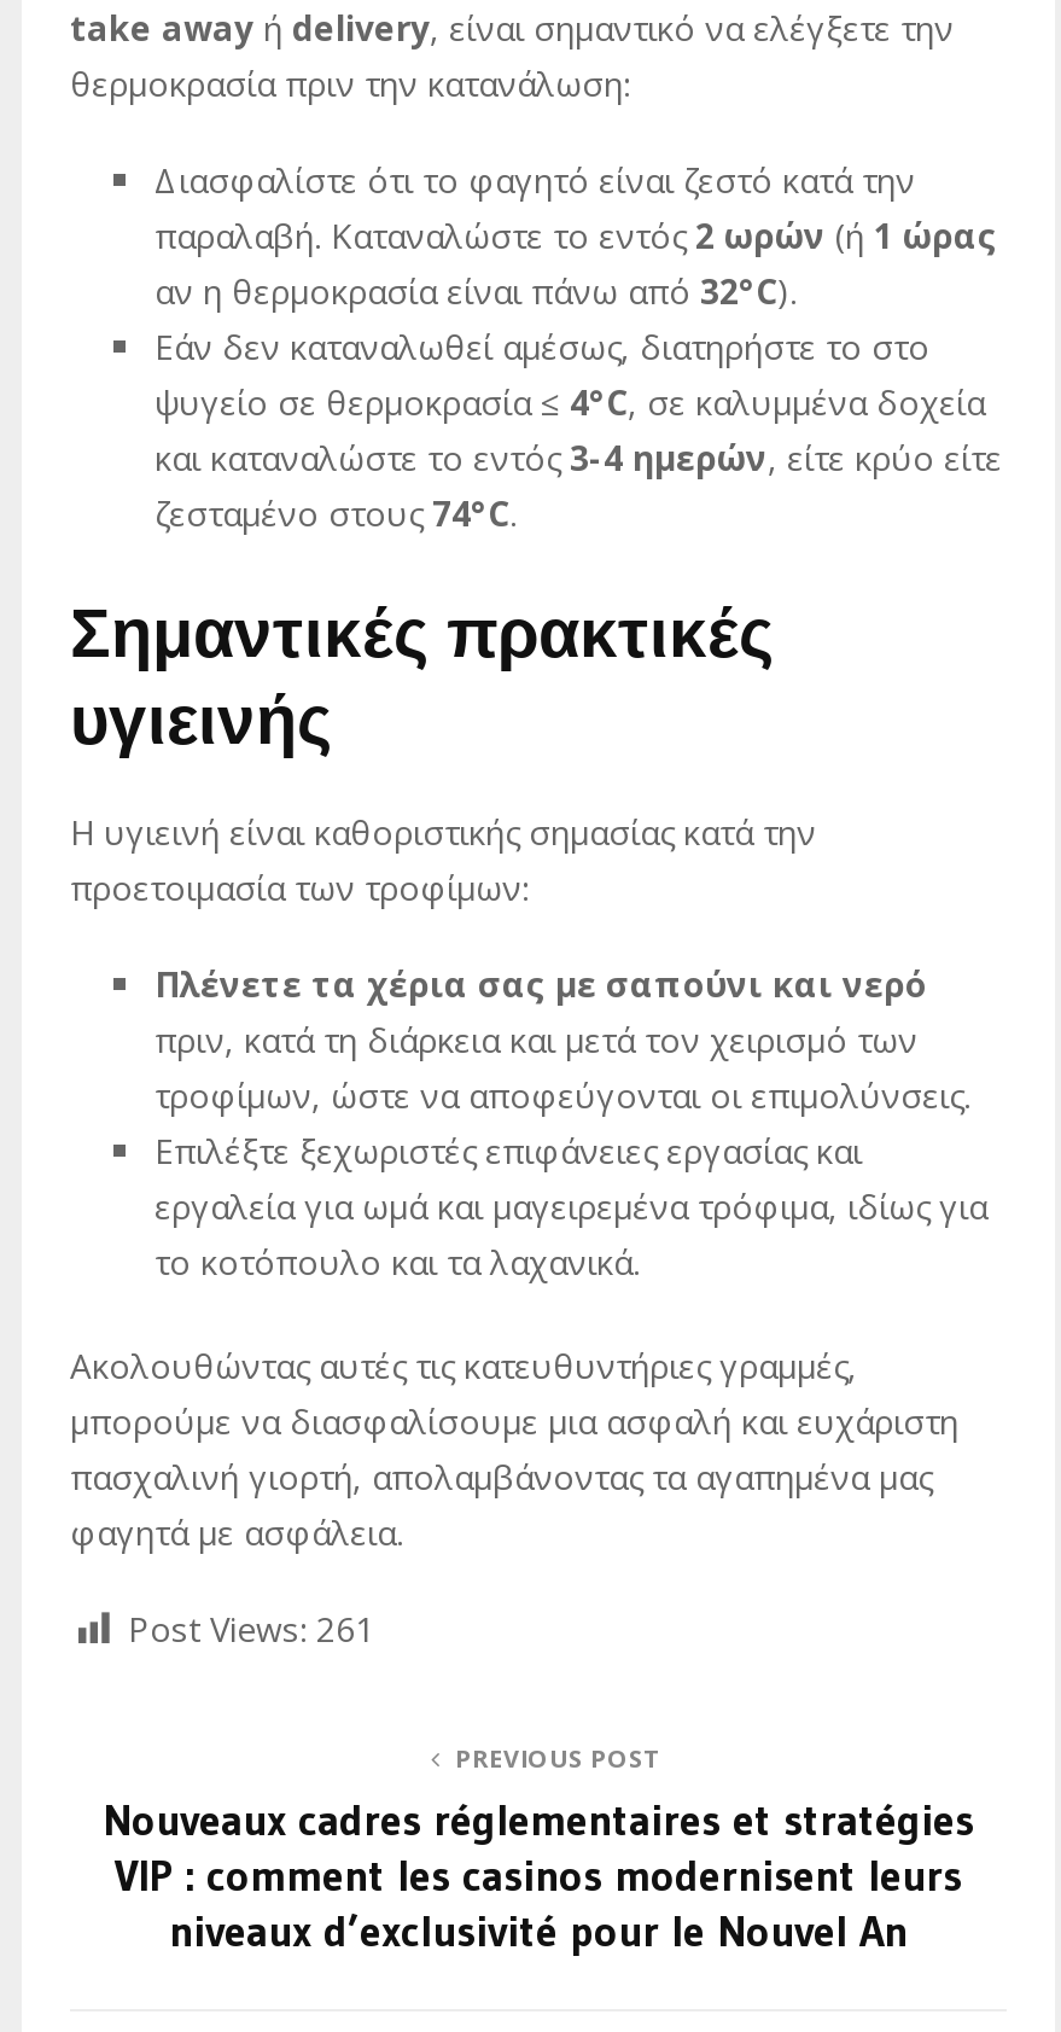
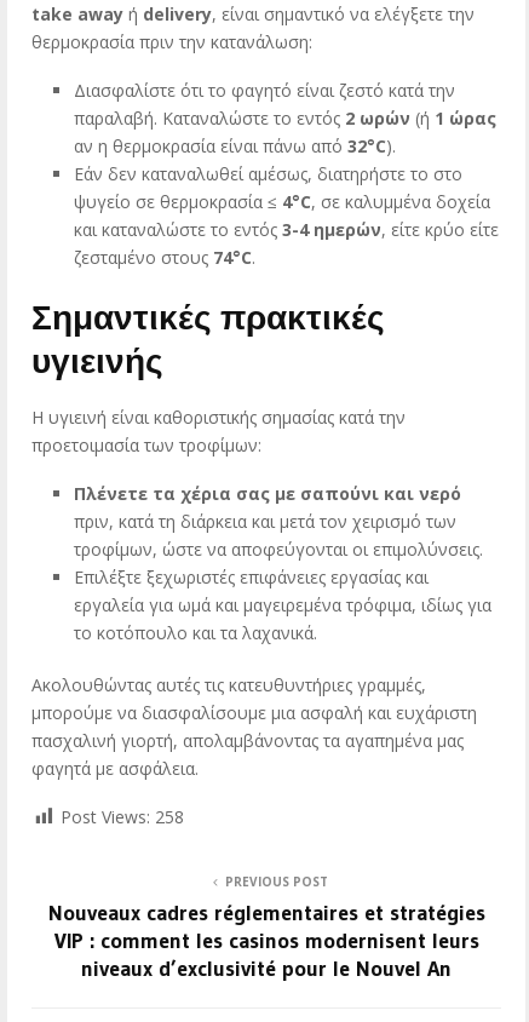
- Post Views: 261
+ Post Views: 258
